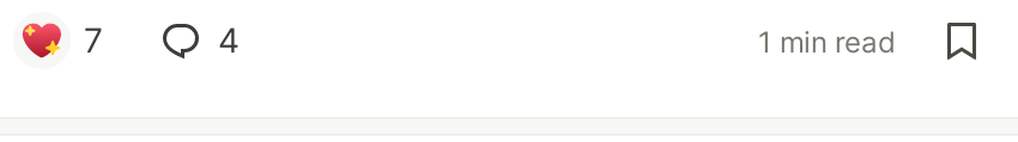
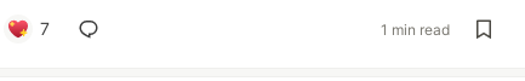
- 4
